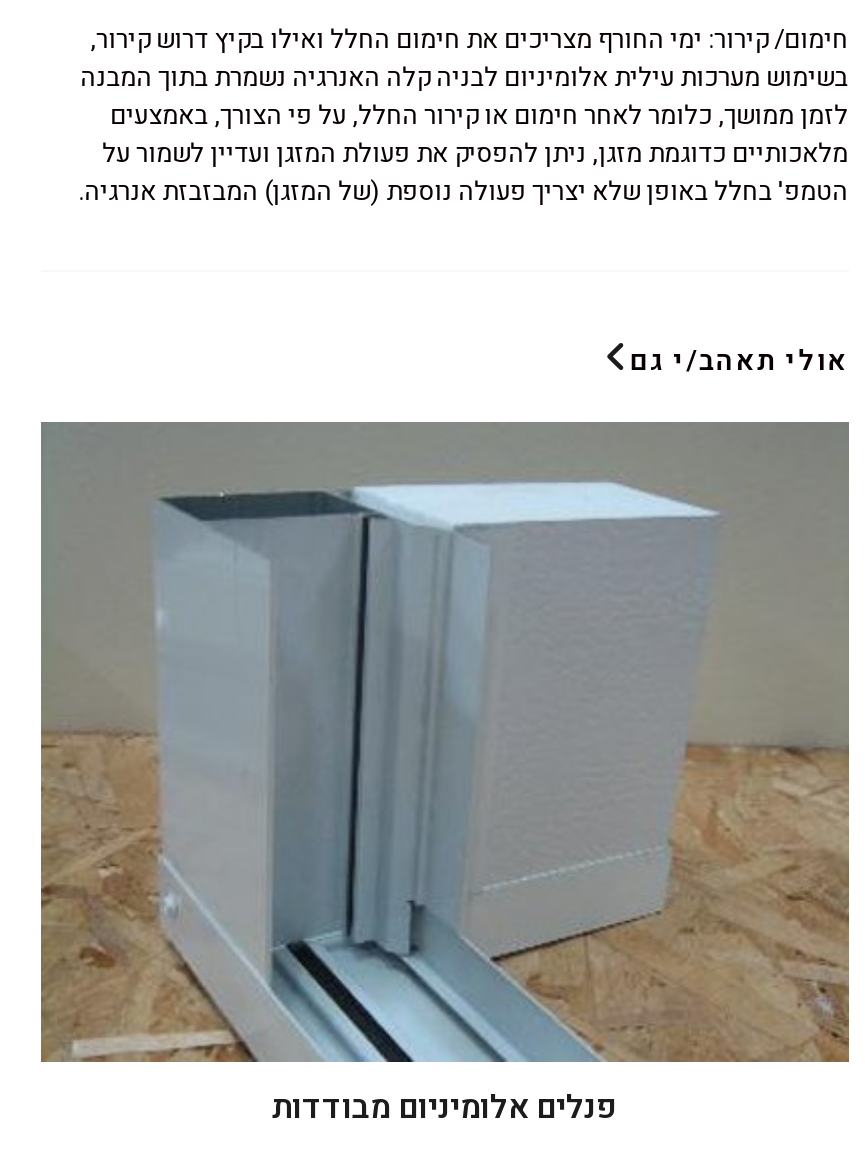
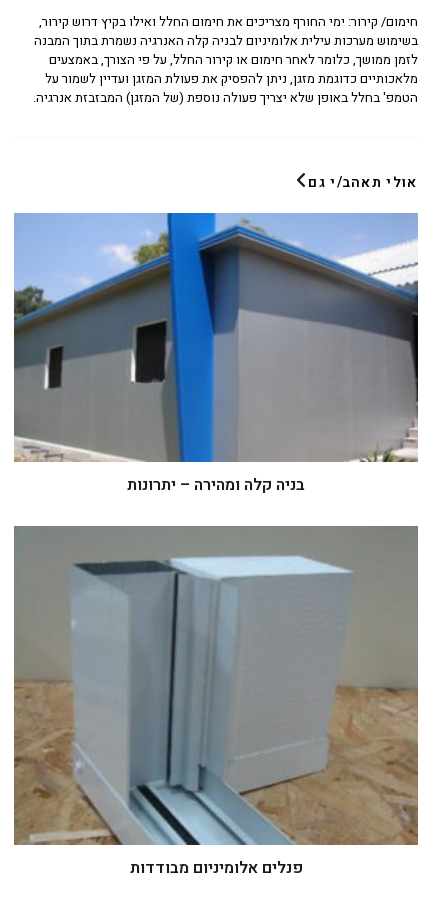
+ [image]
+ בניה קלה ומהירה – יתרונות
